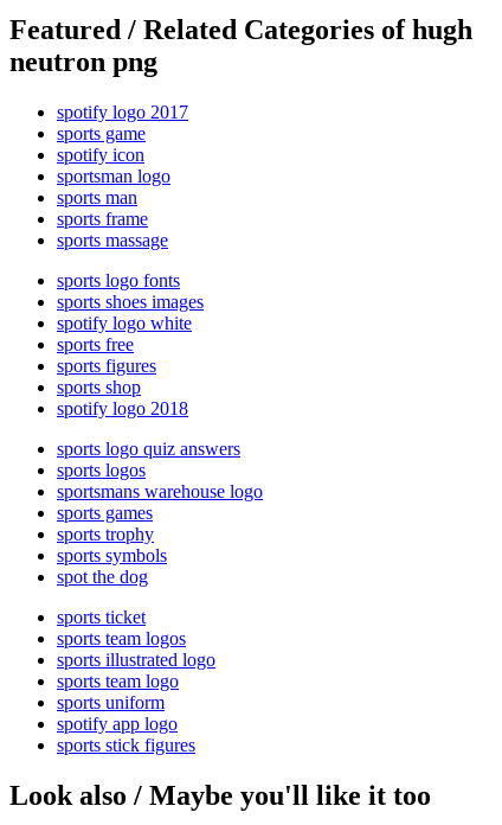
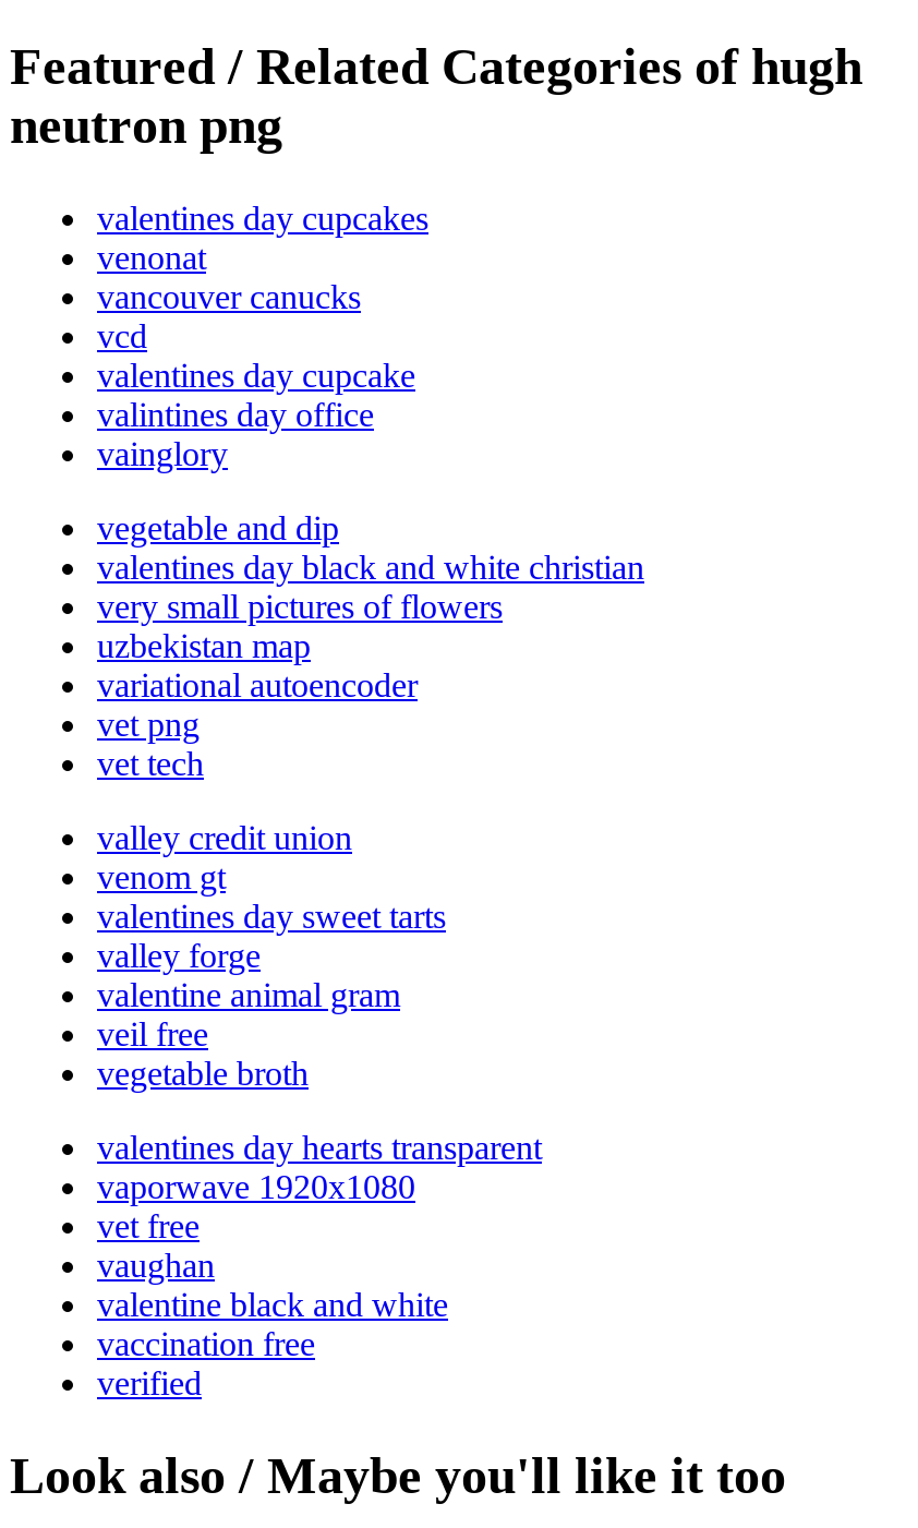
- spotify logo 2017
- sports game
- spotify icon
- sportsman logo
- sports man
- sports frame
- sports massage
+ valentines day cupcakes
+ venonat
+ vancouver canucks
+ vcd
+ valentines day cupcake
+ valintines day office
+ vainglory

- sports logo fonts
- sports shoes images
- spotify logo white
- sports free
- sports figures
- sports shop
- spotify logo 2018
+ vegetable and dip
+ valentines day black and white christian
+ very small pictures of flowers
+ uzbekistan map
+ variational autoencoder
+ vet png
+ vet tech

- sports logo quiz answers
- sports logos
- sportsmans warehouse logo
- sports games
- sports trophy
- sports symbols
- spot the dog
+ valley credit union
+ venom gt
+ valentines day sweet tarts
+ valley forge
+ valentine animal gram
+ veil free
+ vegetable broth

- sports ticket
- sports team logos
- sports illustrated logo
- sports team logo
- sports uniform
- spotify app logo
- sports stick figures
+ valentines day hearts transparent
+ vaporwave 1920x1080
+ vet free
+ vaughan
+ valentine black and white
+ vaccination free
+ verified
